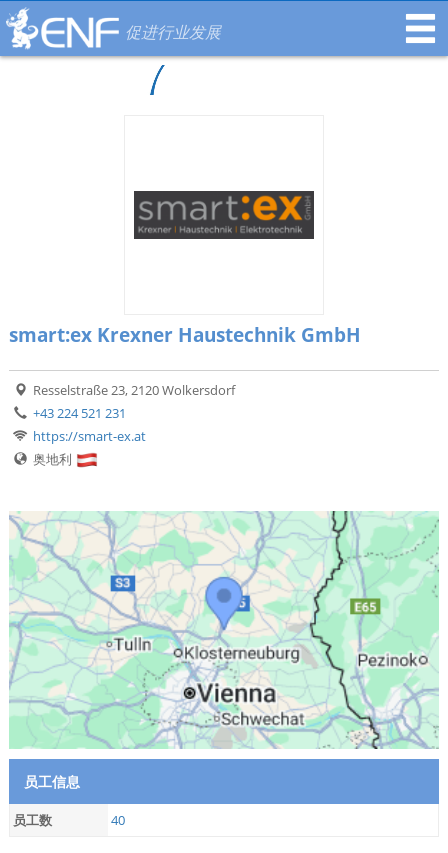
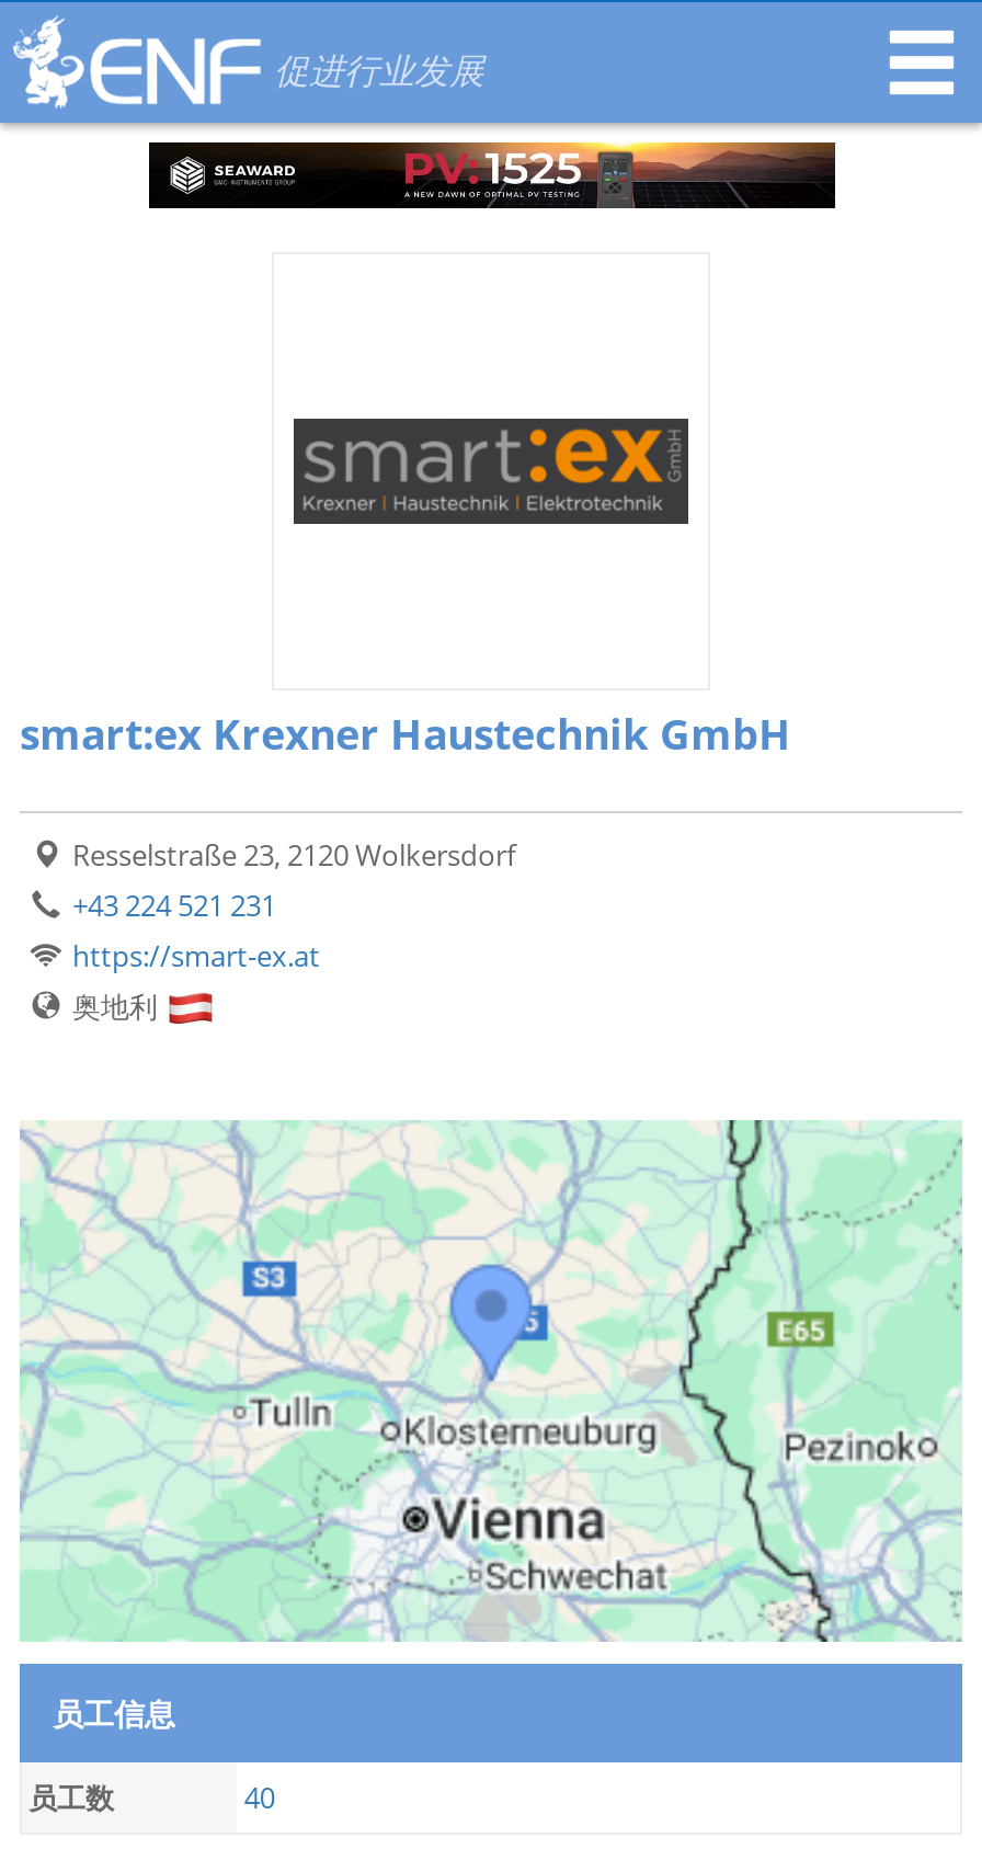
+ [image]
